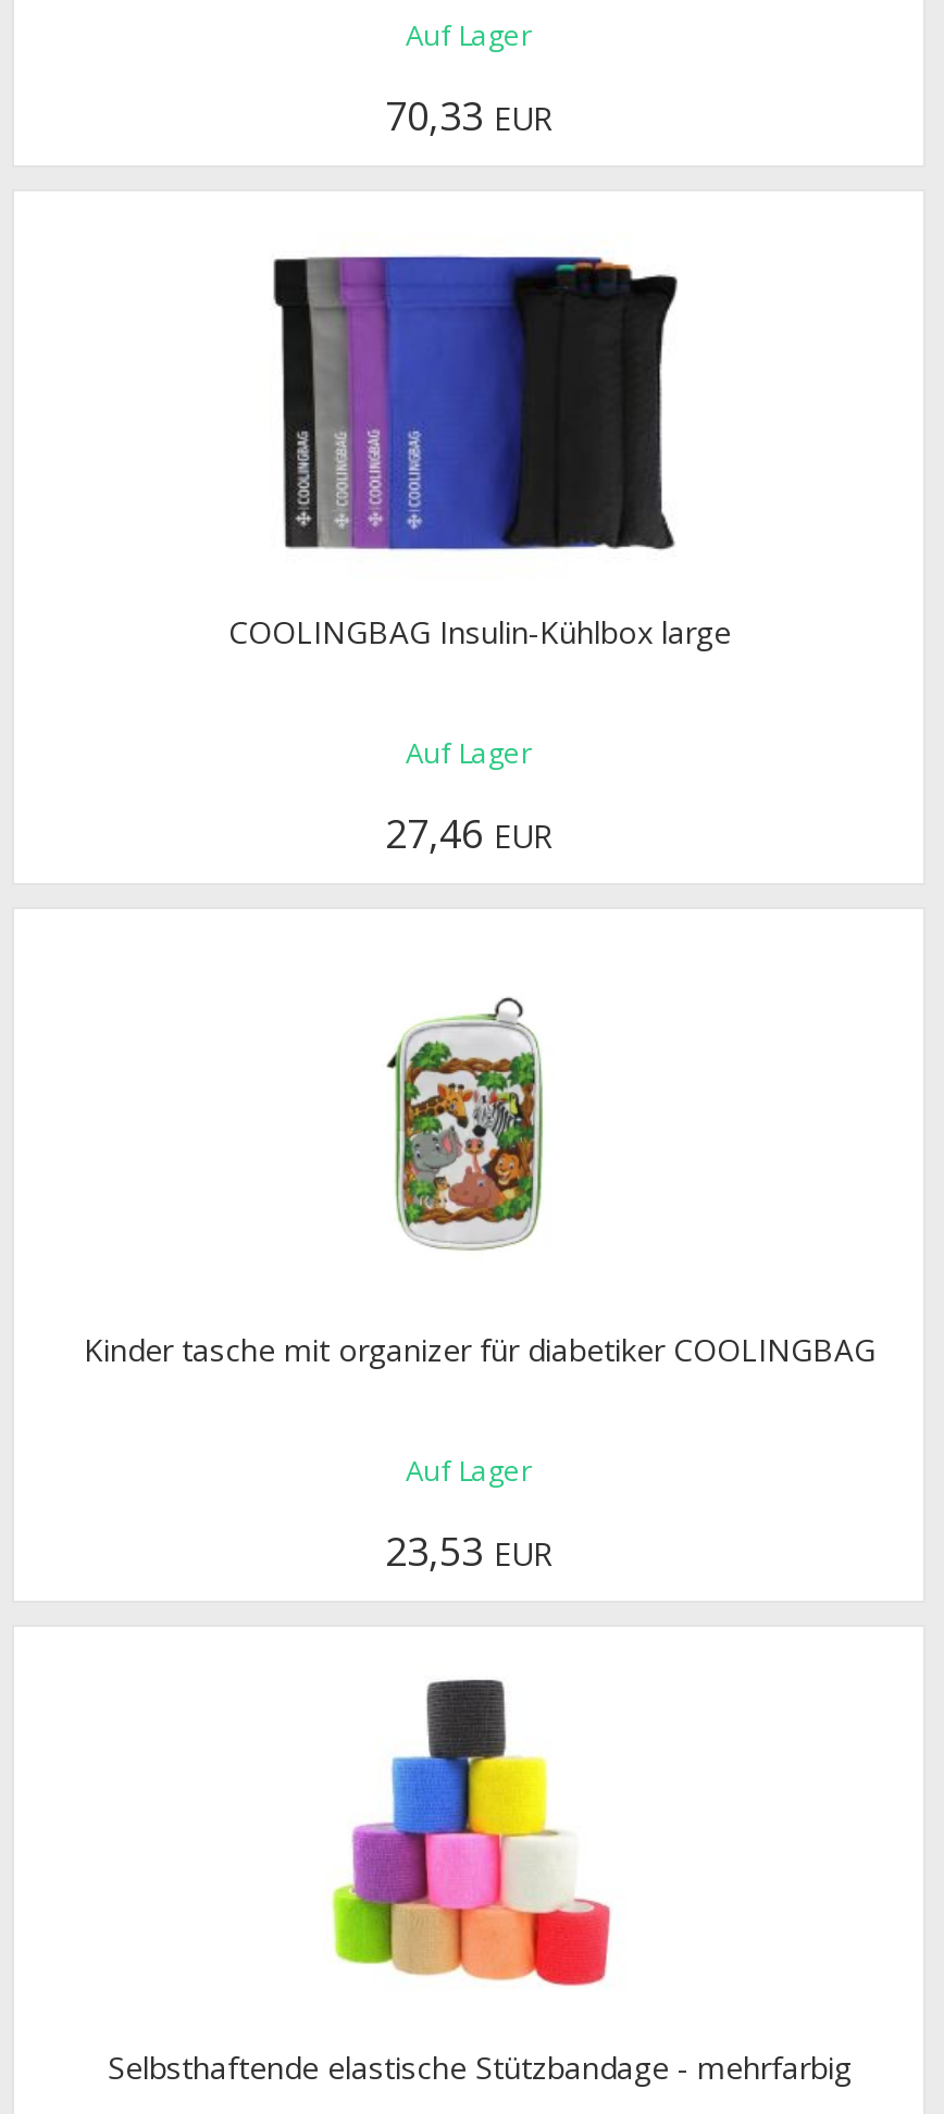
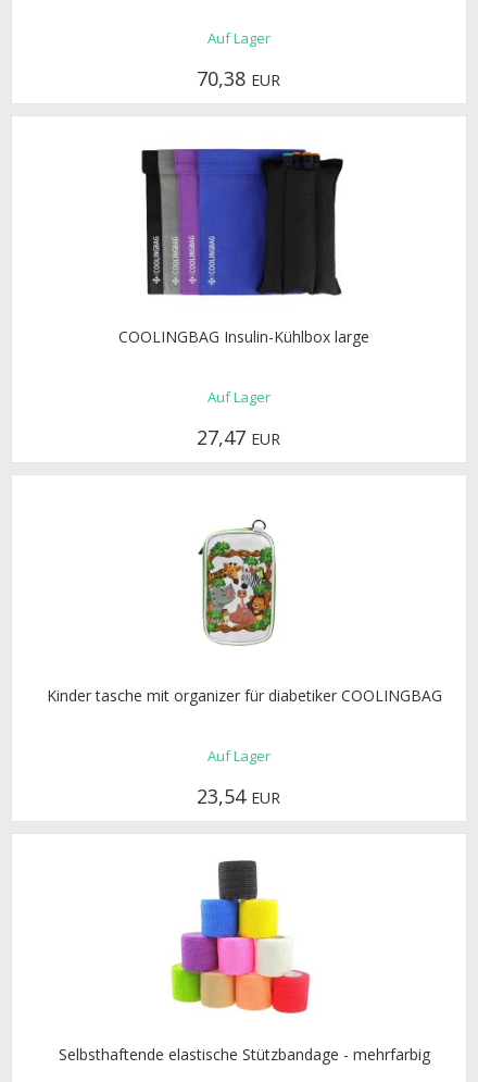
- 70,33 EUR
+ 70,38 EUR

- 27,46 EUR
+ 27,47 EUR

- 23,53 EUR
+ 23,54 EUR
